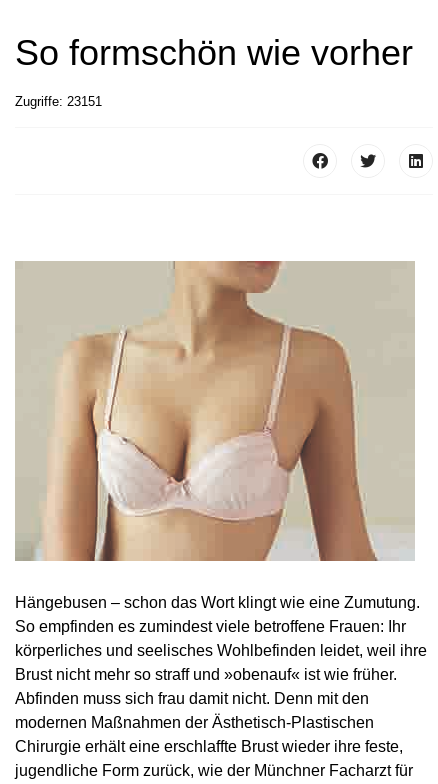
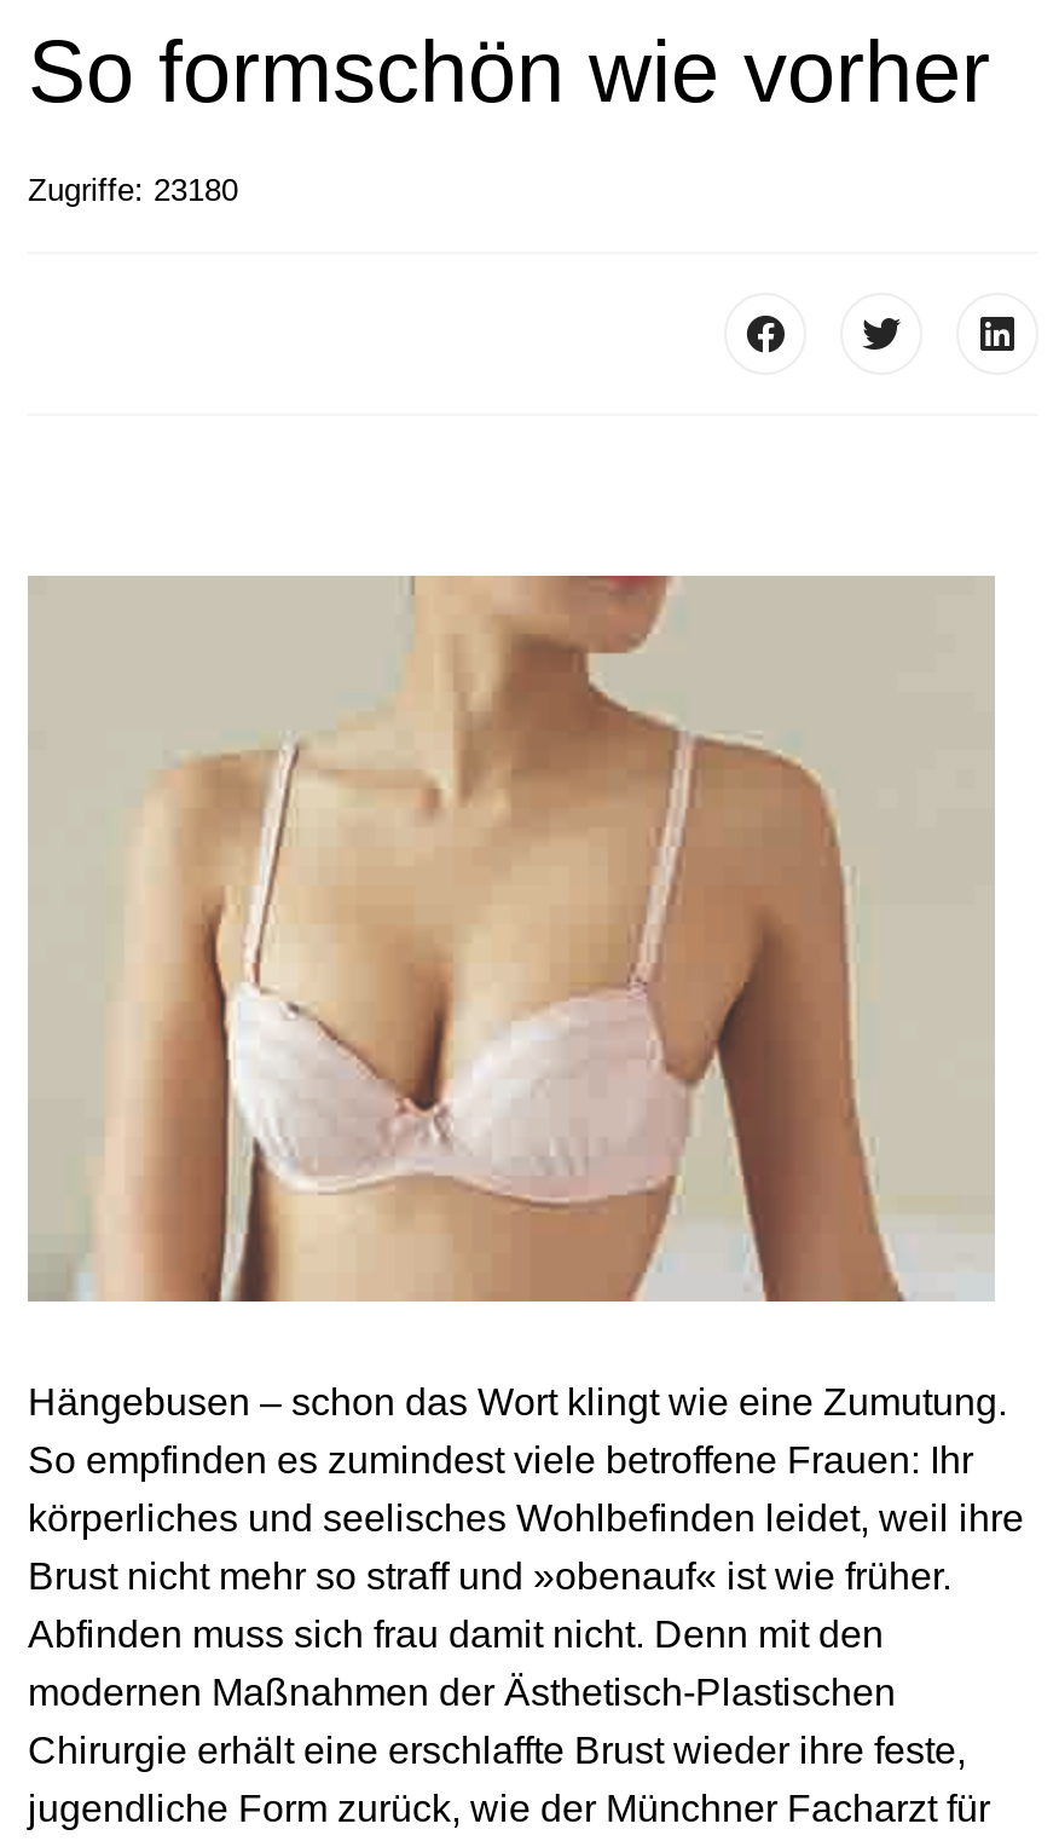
- Zugriffe: 23151
+ Zugriffe: 23180
